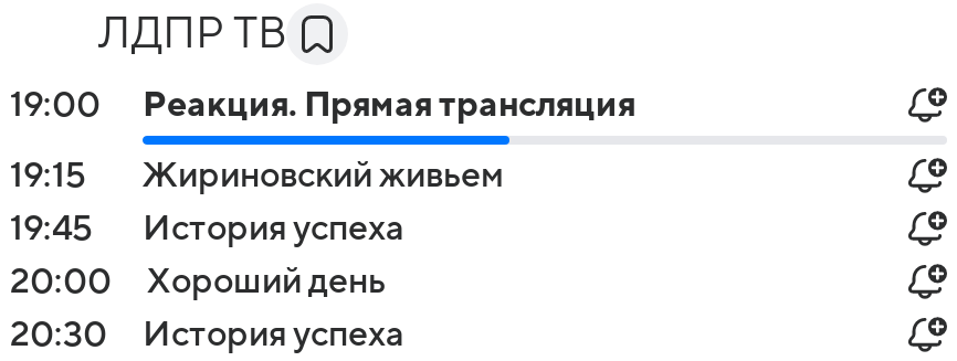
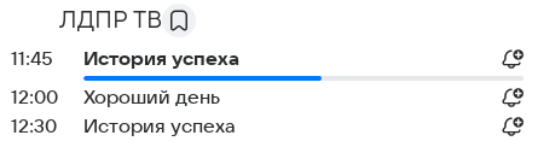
- 19:00
- Реакция. Прямая трансляция
- 19:15
- Жириновский живьем
- 19:45
+ 11:45

- 20:00 Хороший день
+ 12:00 Хороший день

- 20:30 История успеха
+ 12:30 История успеха
